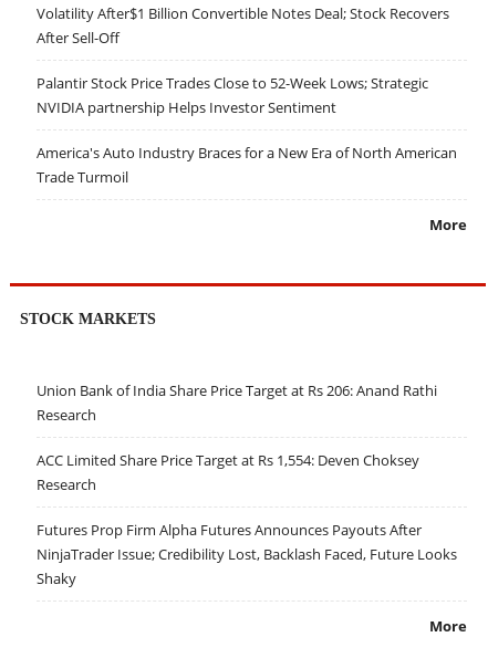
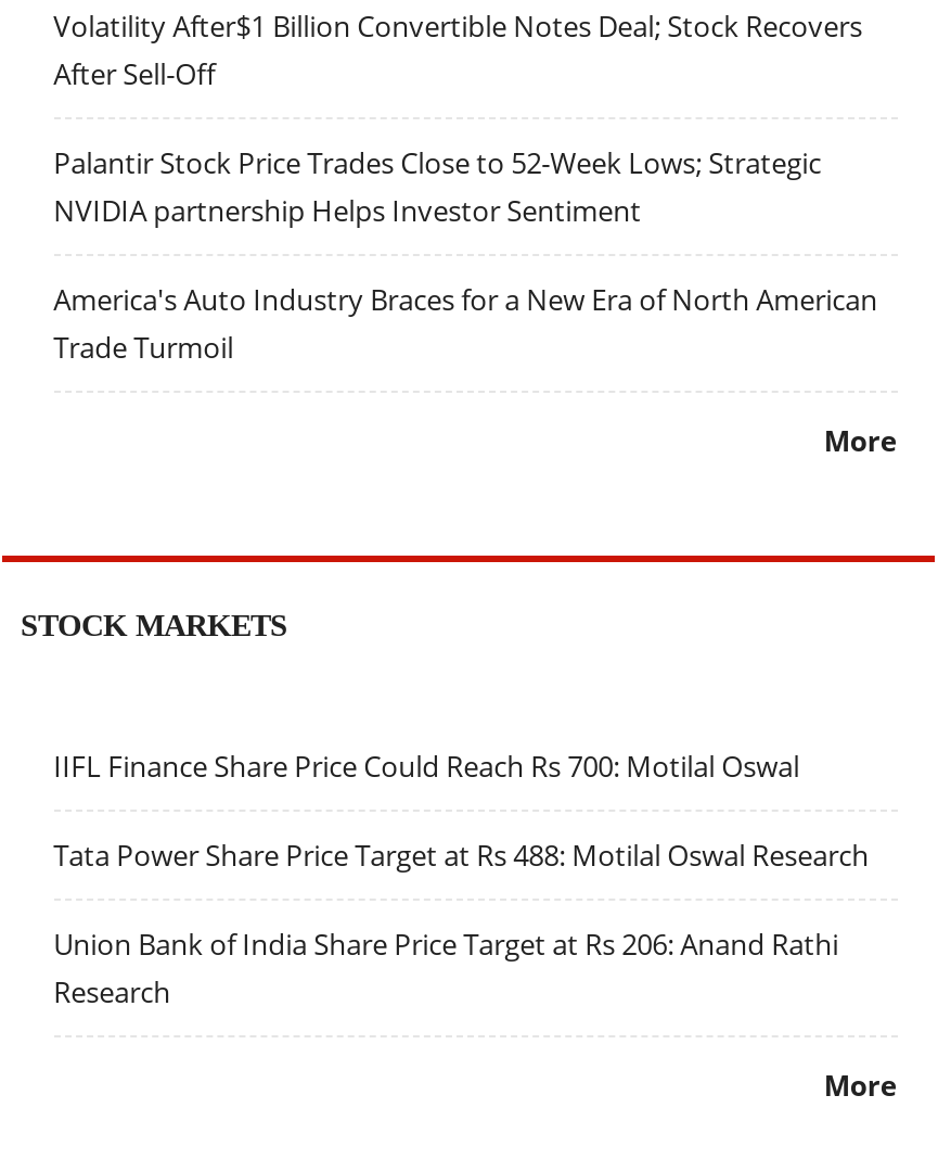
+ IIFL Finance Share Price Could Reach Rs 700: Motilal Oswal
+ Tata Power Share Price Target at Rs 488: Motilal Oswal Research

moved down: Union Bank of India Share Price Target at Rs 206: Anand Rathi | Research

- ACC Limited Share Price Target at Rs 1,554: Deven Choksey
- Research
- Futures Prop Firm Alpha Futures Announces Payouts After
- NinjaTrader Issue; Credibility Lost, Backlash Faced, Future Looks
- Shaky
